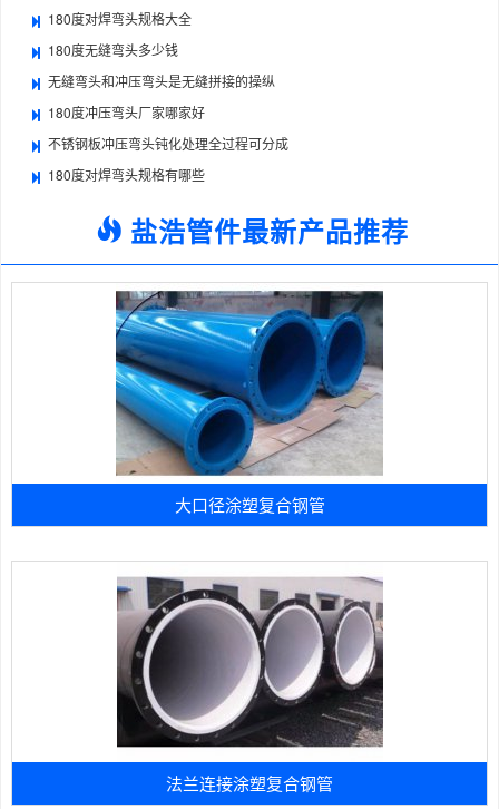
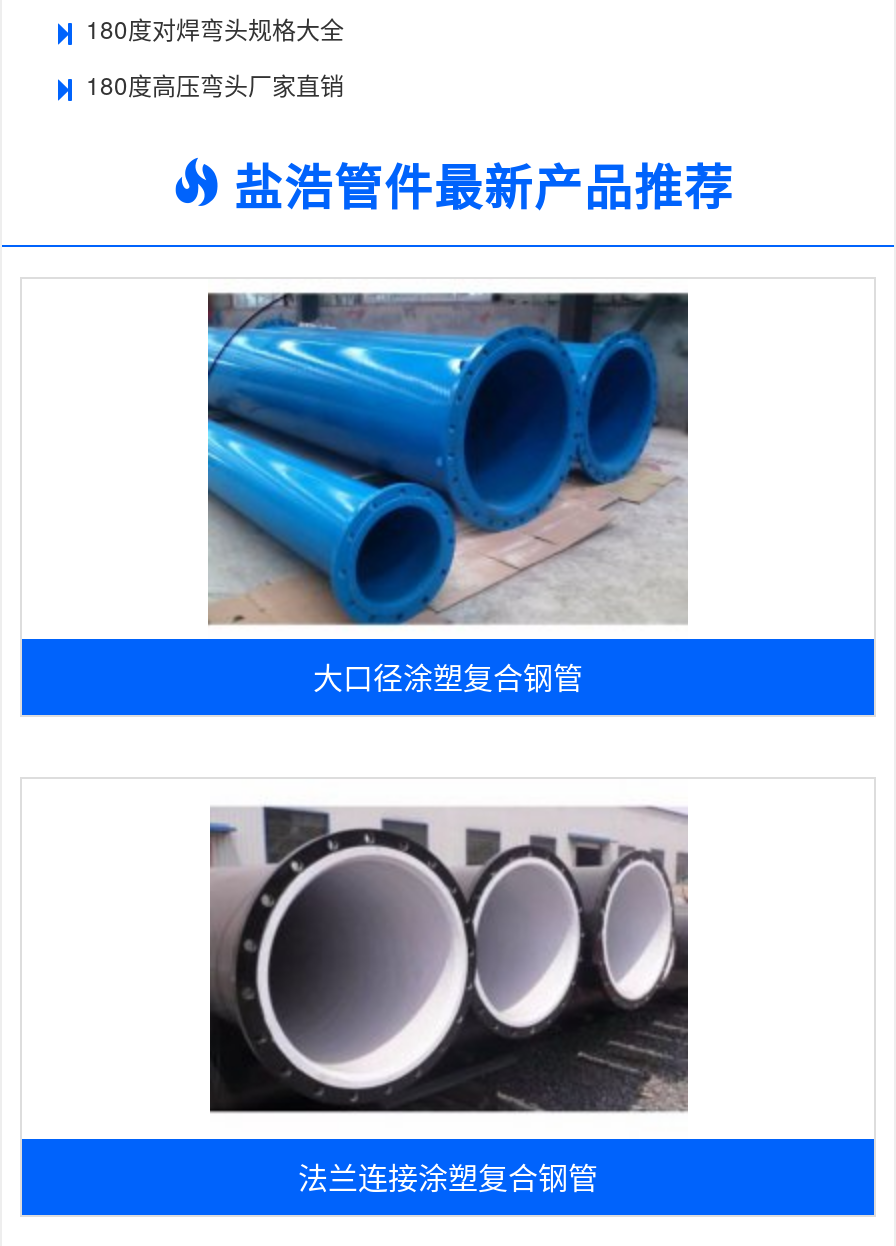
- 180度无缝弯头多少钱
- 无缝弯头和冲压弯头是无缝拼接的操纵
- 180度冲压弯头厂家哪家好
- 不锈钢板冲压弯头钝化处理全过程可分成
- 180度对焊弯头规格有哪些
+ 180度高压弯头厂家直销
